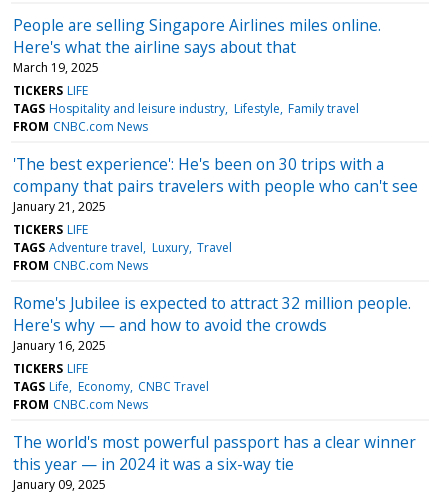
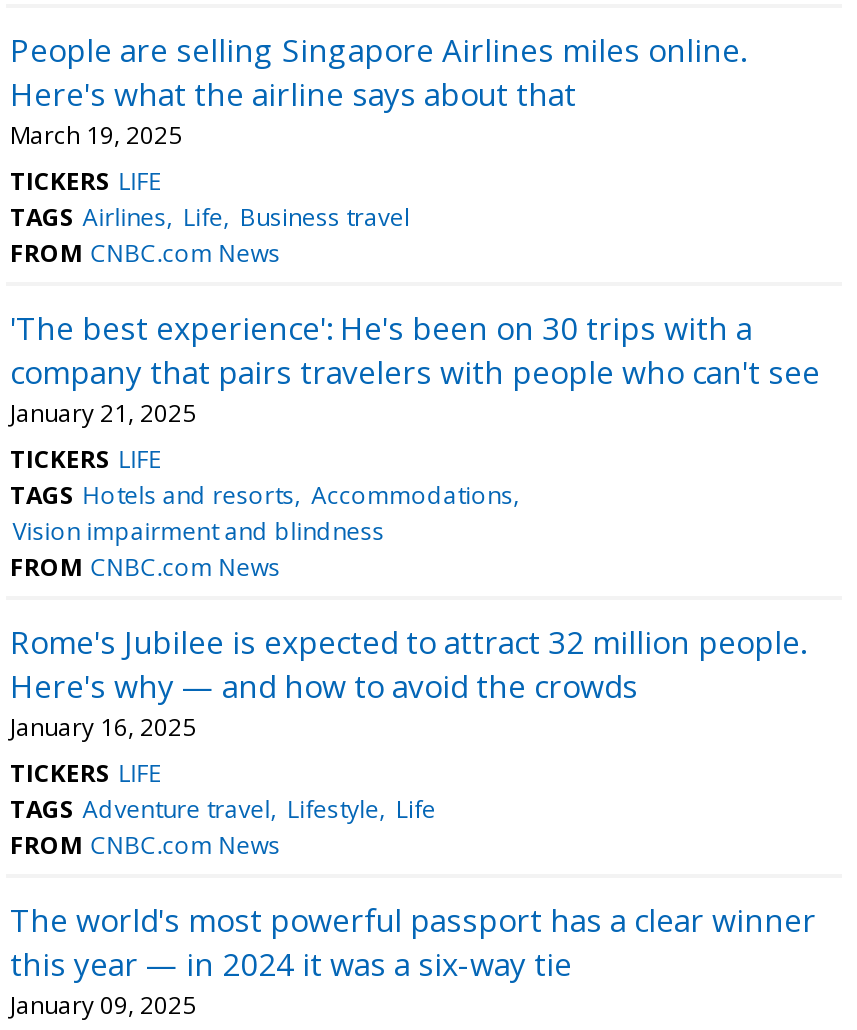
- TAGS Hospitality and leisure industry Lifestyle Family travel
+ TAGS Airlines Life Business travel

- TAGS Adventure travel Luxury Travel
+ TAGS Hotels and resorts Accommodations
+ Vision impairment and blindness

- TAGS Life Economy CNBC Travel
+ TAGS Adventure travel Lifestyle Life
